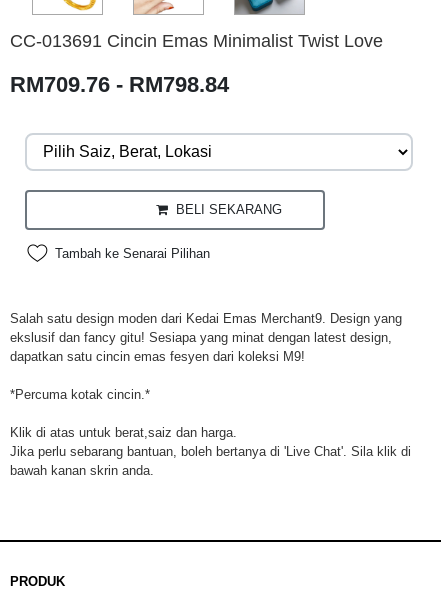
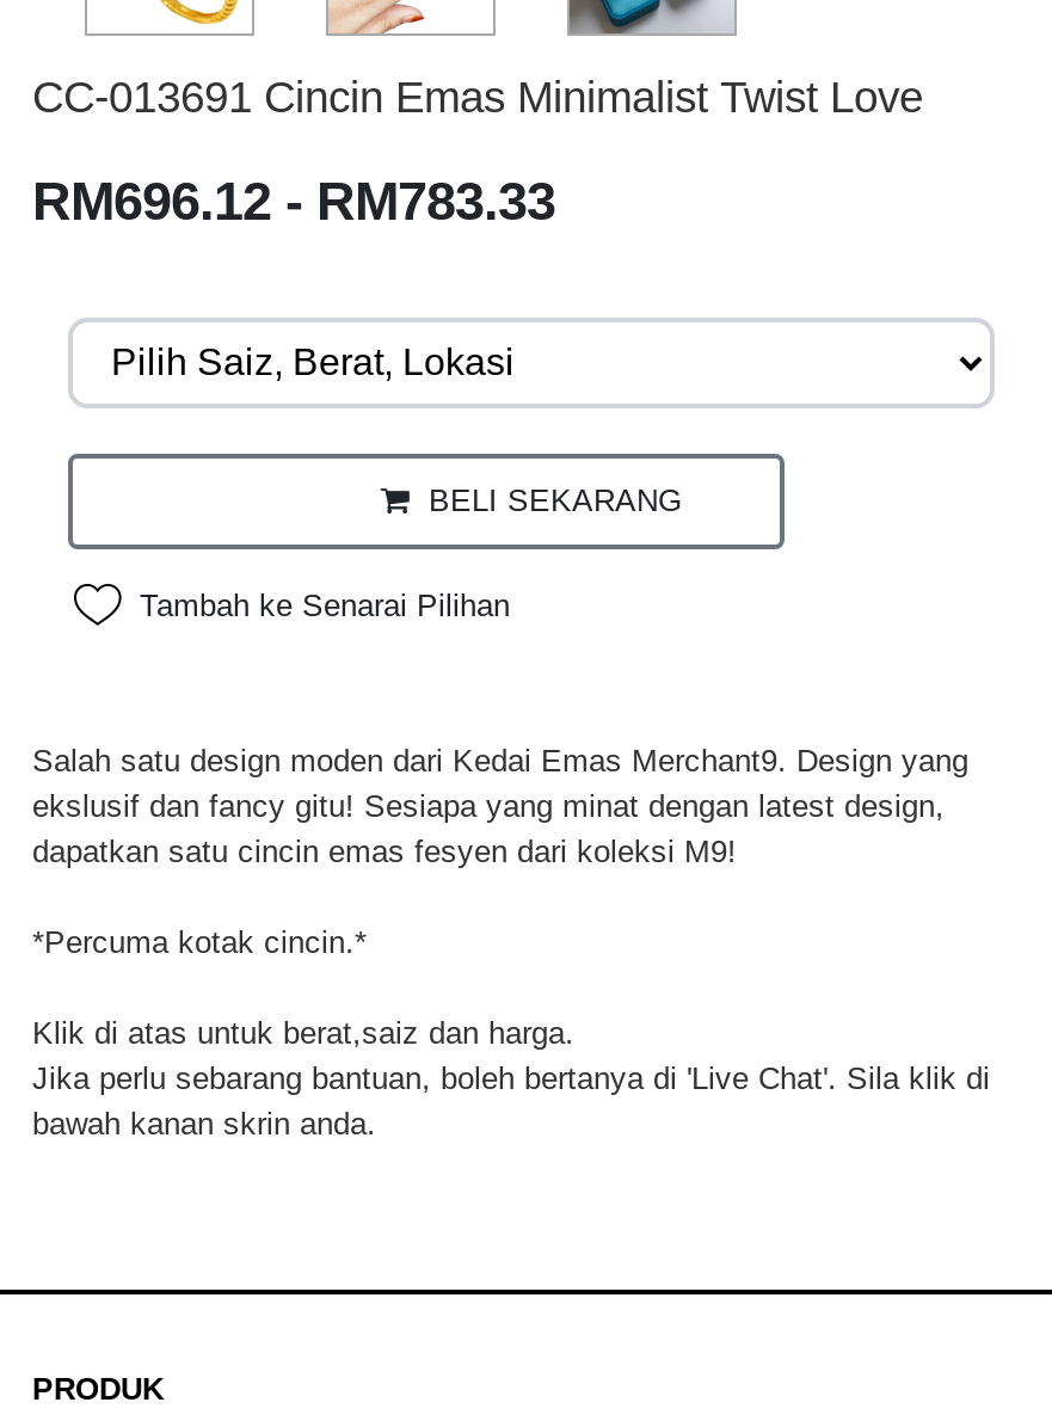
- RM709.76 - RM798.84
+ RM696.12 - RM783.33
